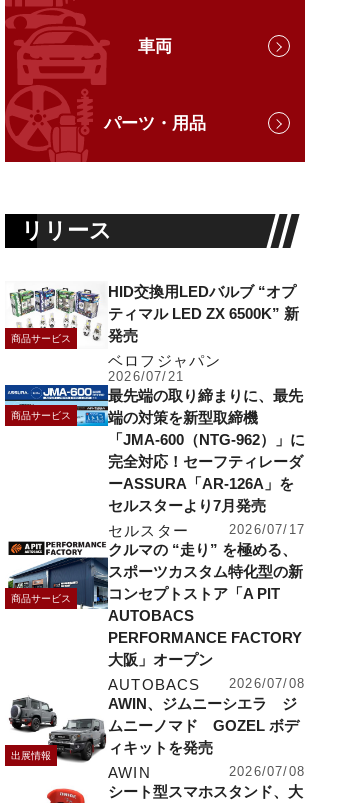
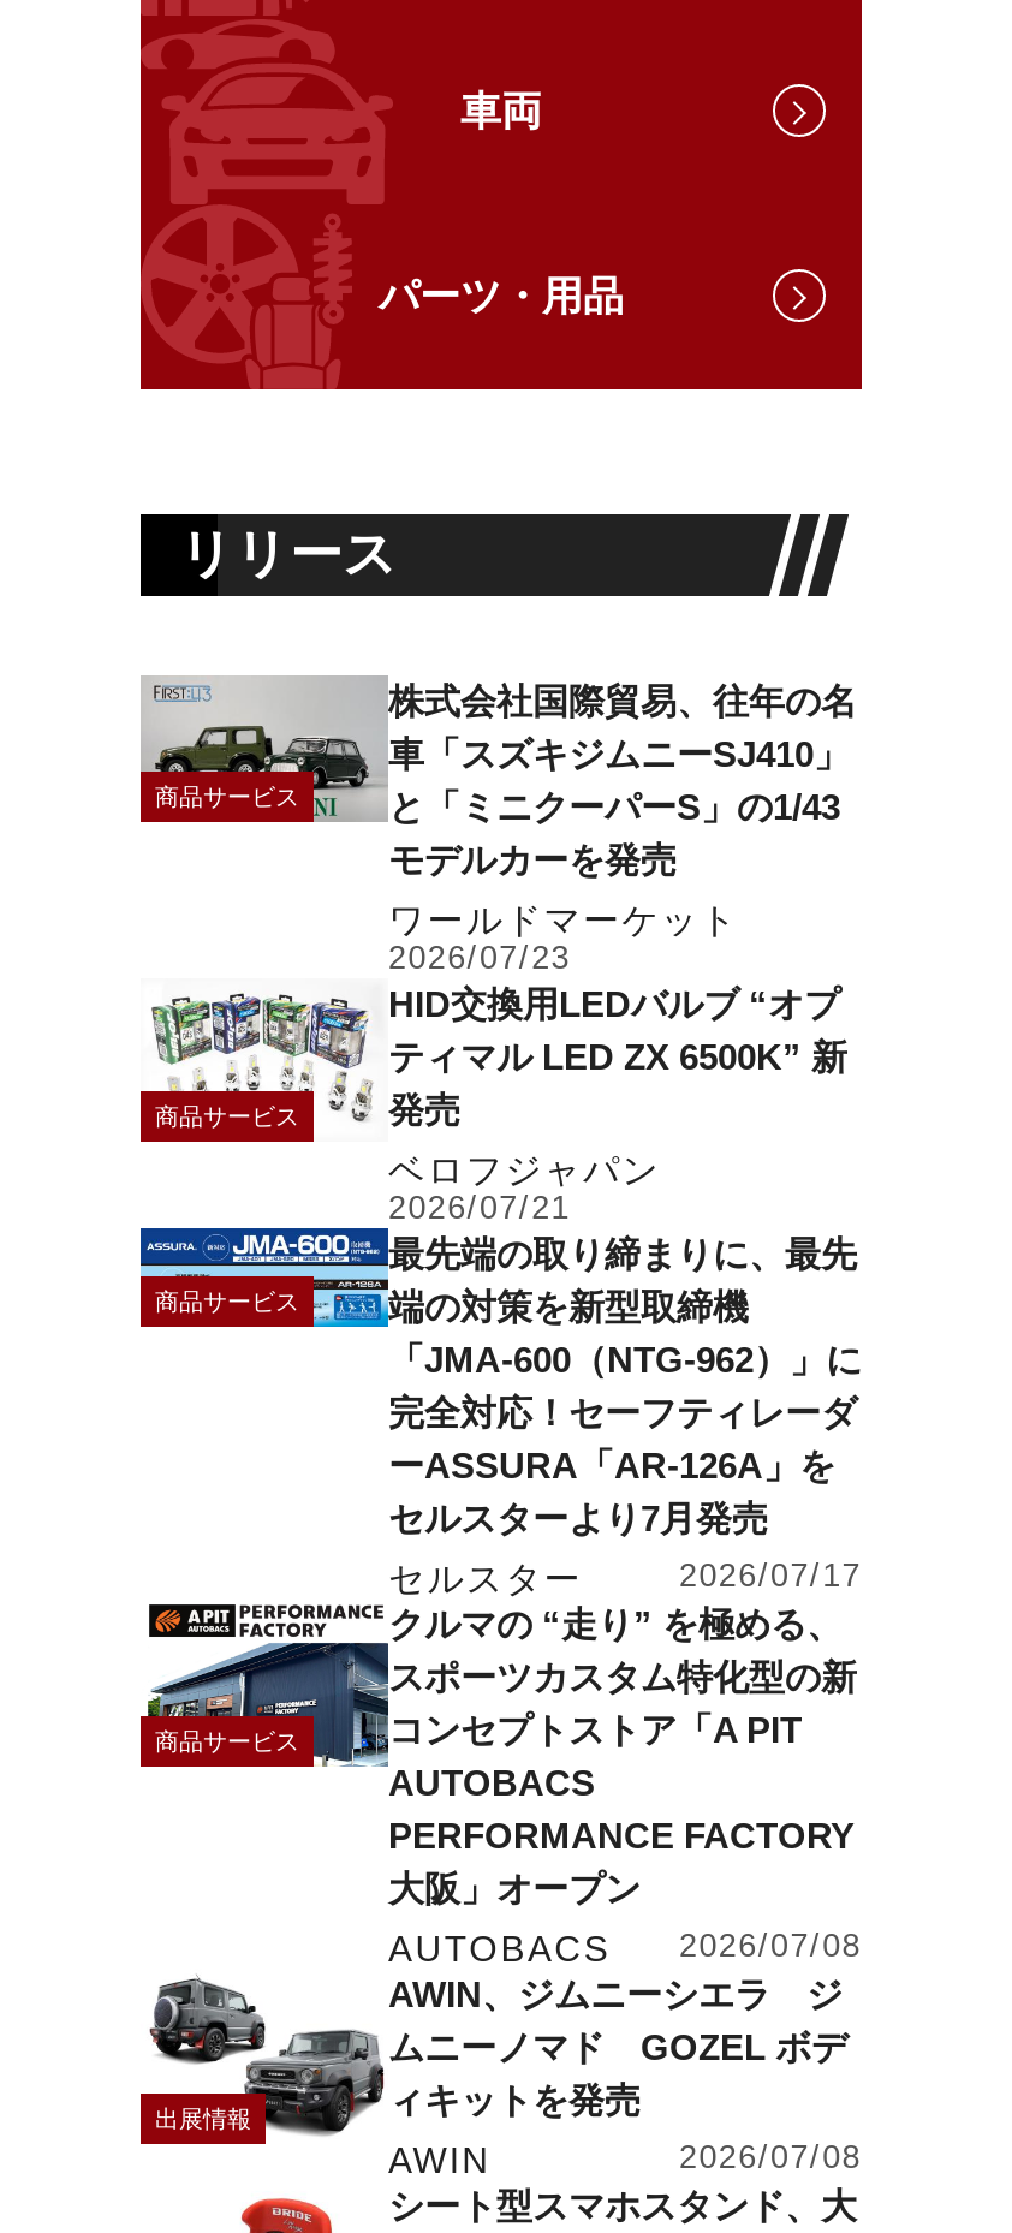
+ [image]
+ 商品サービス

+ 株式会社国際貿易、往年の名
+ 車「スズキジムニーSJ410」
+ と「ミニクーパーS」の1/43
+ モデルカーを発売
+ ワールドマーケット
+ 2026/07/23
